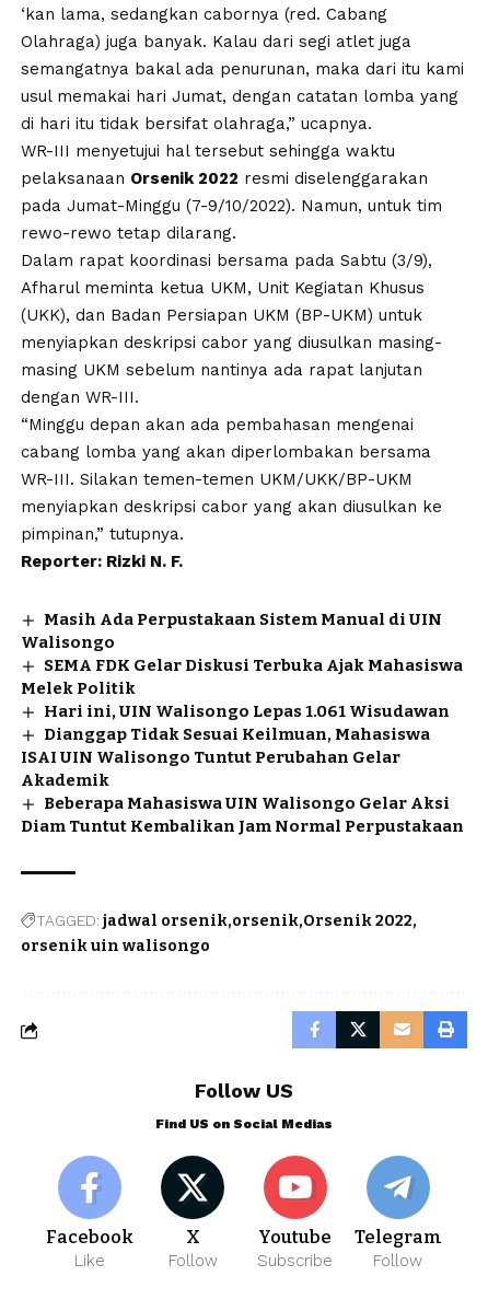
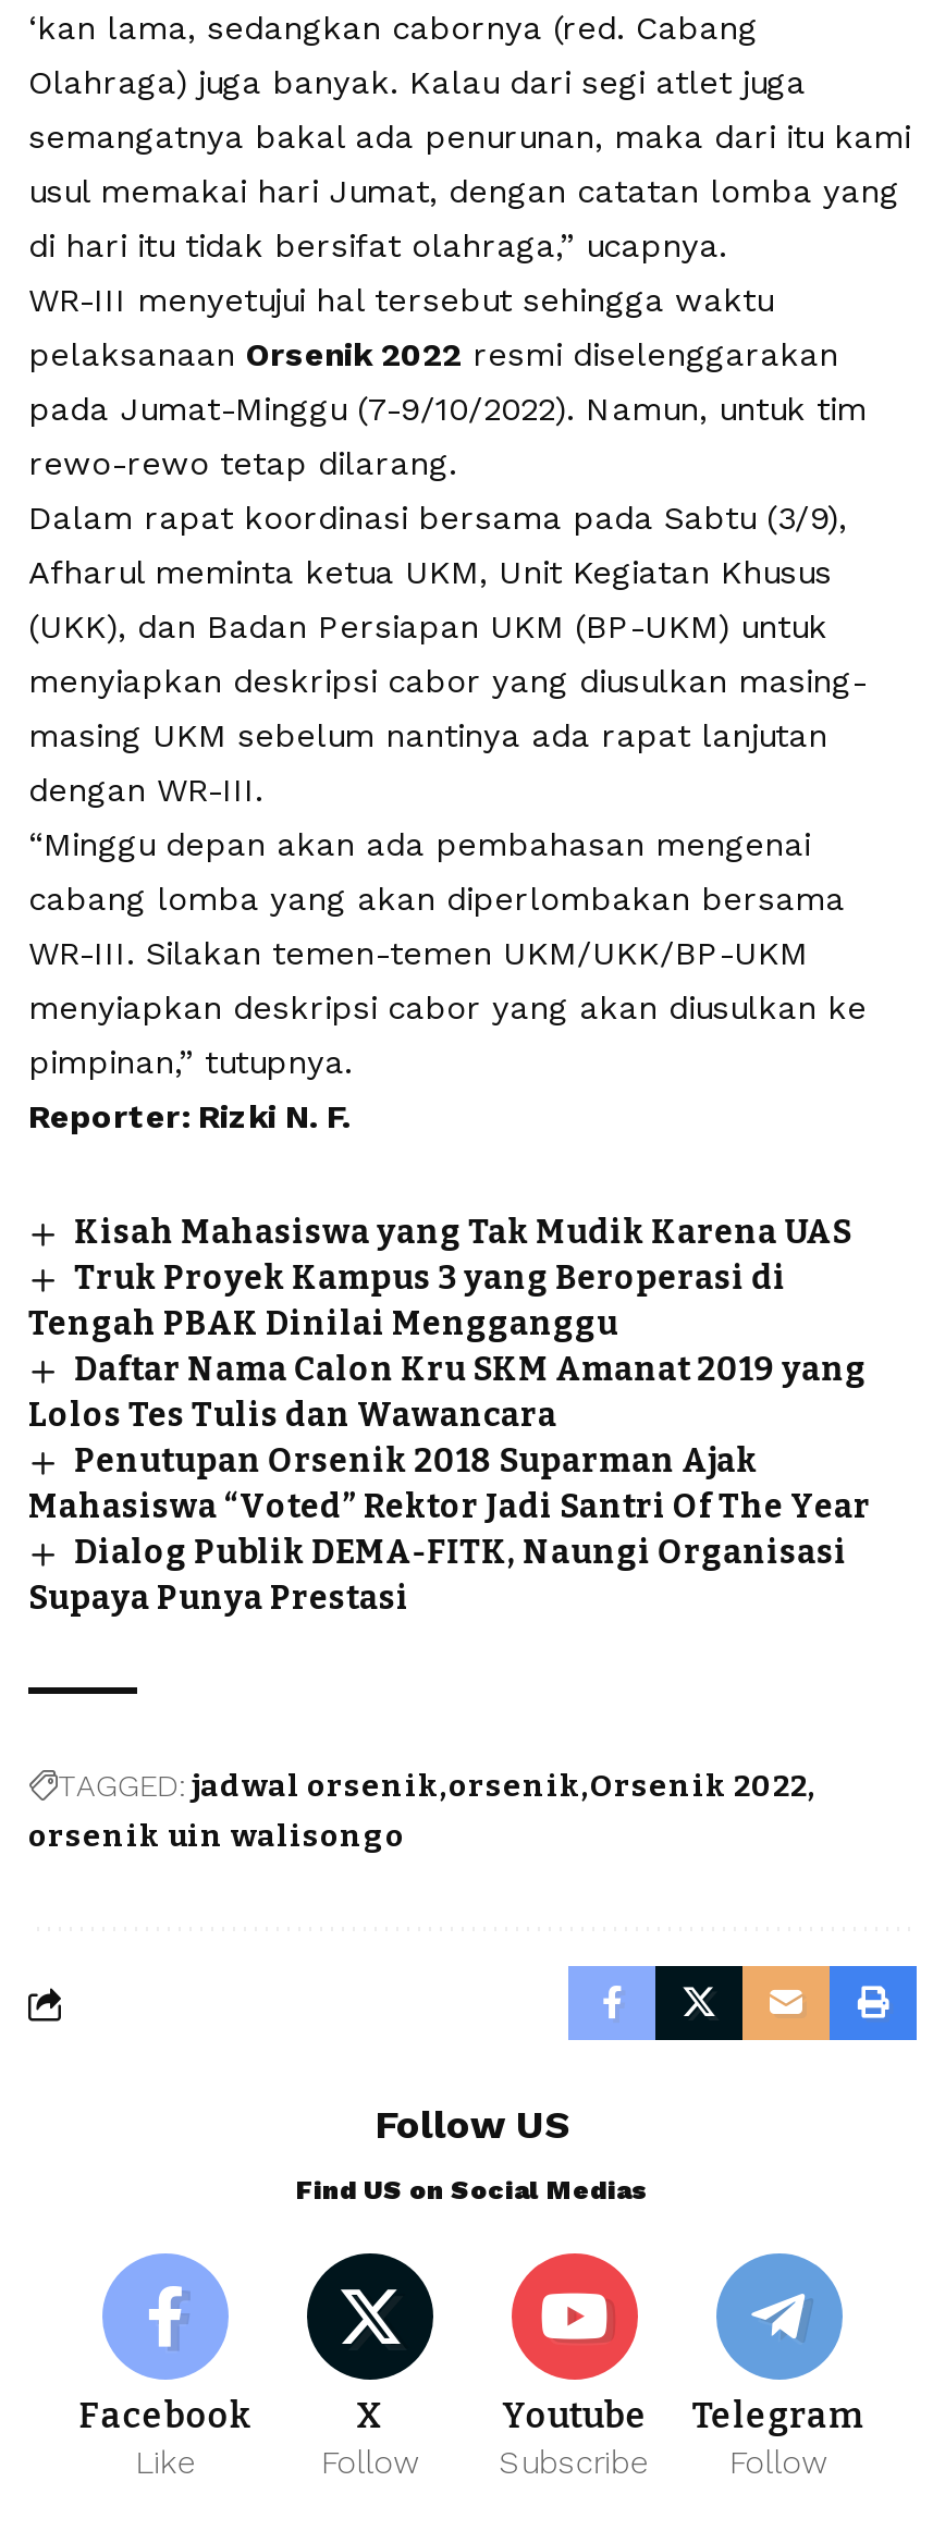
- Masih Ada Perpustakaan Sistem Manual di UIN
- Walisongo
- SEMA FDK Gelar Diskusi Terbuka Ajak Mahasiswa
- Melek Politik
- Hari ini, UIN Walisongo Lepas 1.061 Wisudawan
- Dianggap Tidak Sesuai Keilmuan, Mahasiswa
- ISAI UIN Walisongo Tuntut Perubahan Gelar
- Akademik
- Beberapa Mahasiswa UIN Walisongo Gelar Aksi
- Diam Tuntut Kembalikan Jam Normal Perpustakaan
+ Kisah Mahasiswa yang Tak Mudik Karena UAS
+ Truk Proyek Kampus 3 yang Beroperasi di
+ Tengah PBAK Dinilai Mengganggu
+ Daftar Nama Calon Kru SKM Amanat 2019 yang
+ Lolos Tes Tulis dan Wawancara
+ Penutupan Orsenik 2018 Suparman Ajak
+ Mahasiswa “Voted” Rektor Jadi Santri Of The Year
+ Dialog Publik DEMA-FITK, Naungi Organisasi
+ Supaya Punya Prestasi
